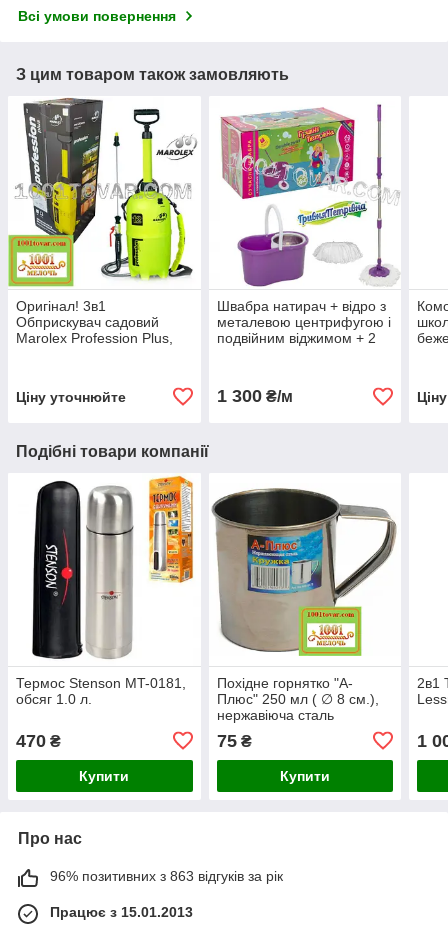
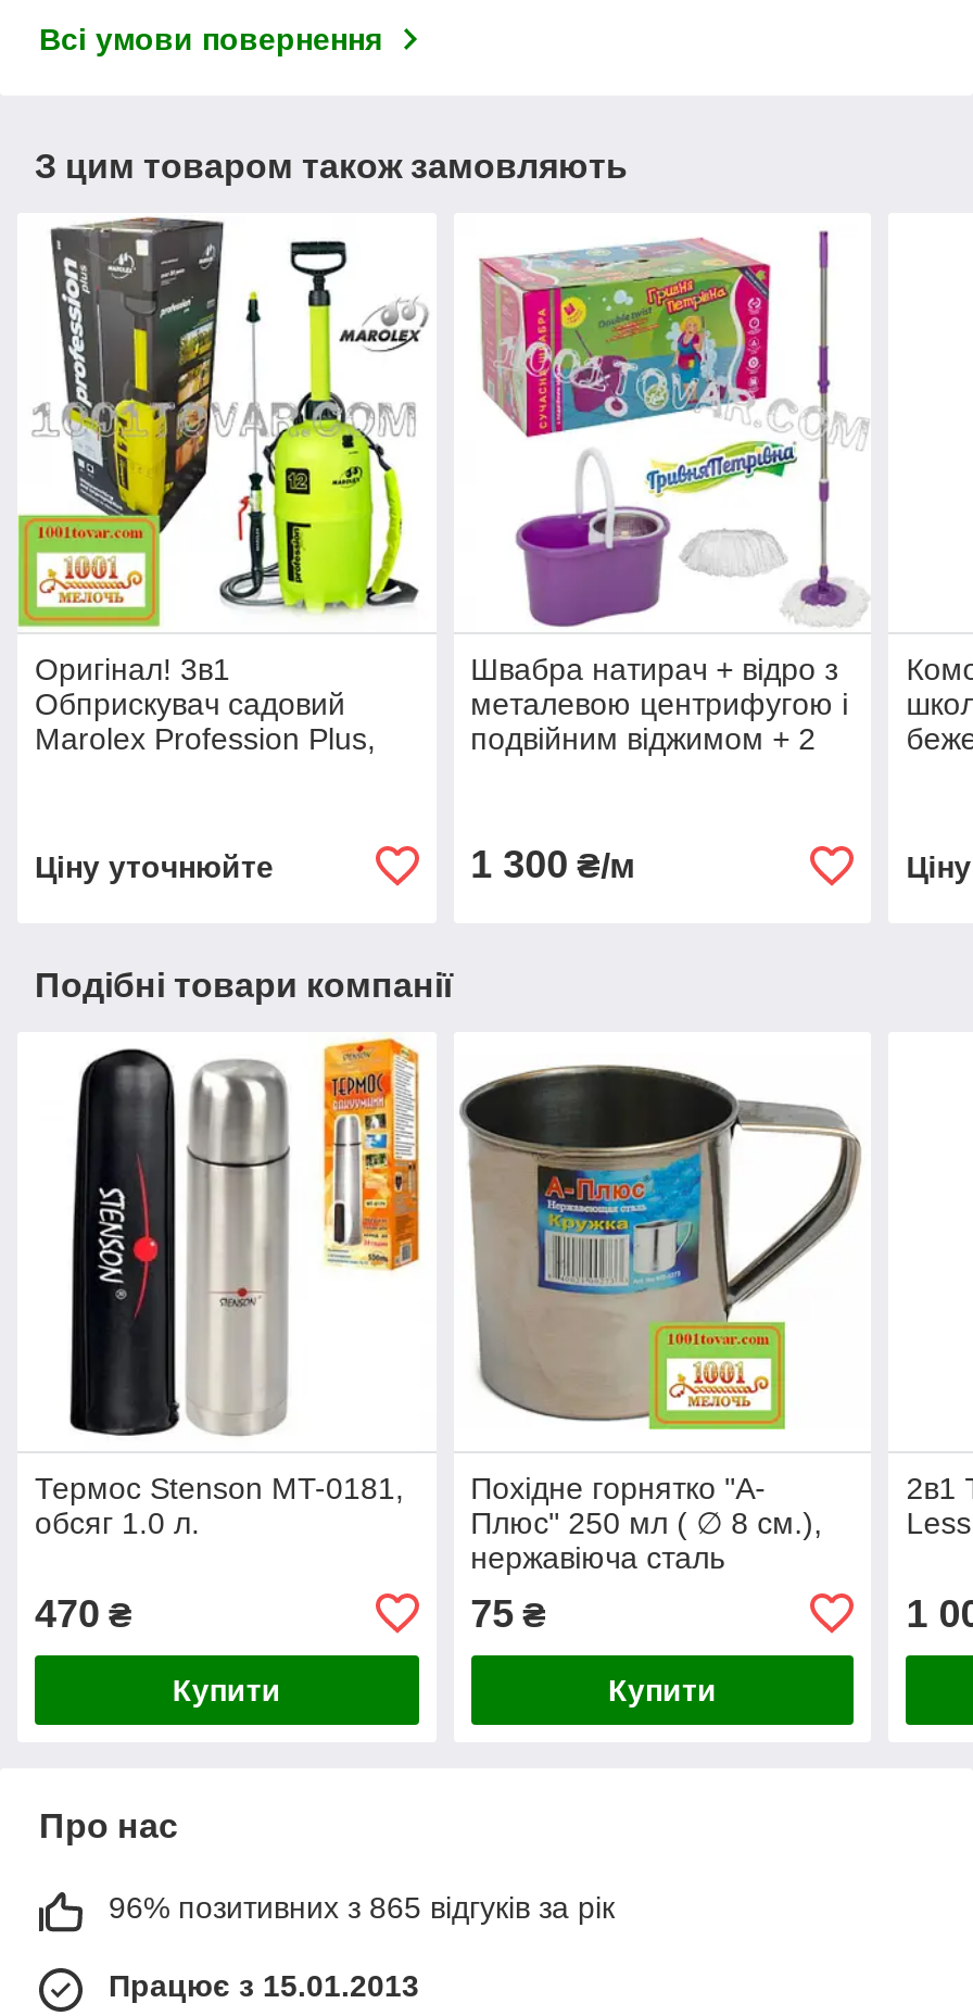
- 96% позитивних з 863 відгуків за рік
+ 96% позитивних з 865 відгуків за рік
